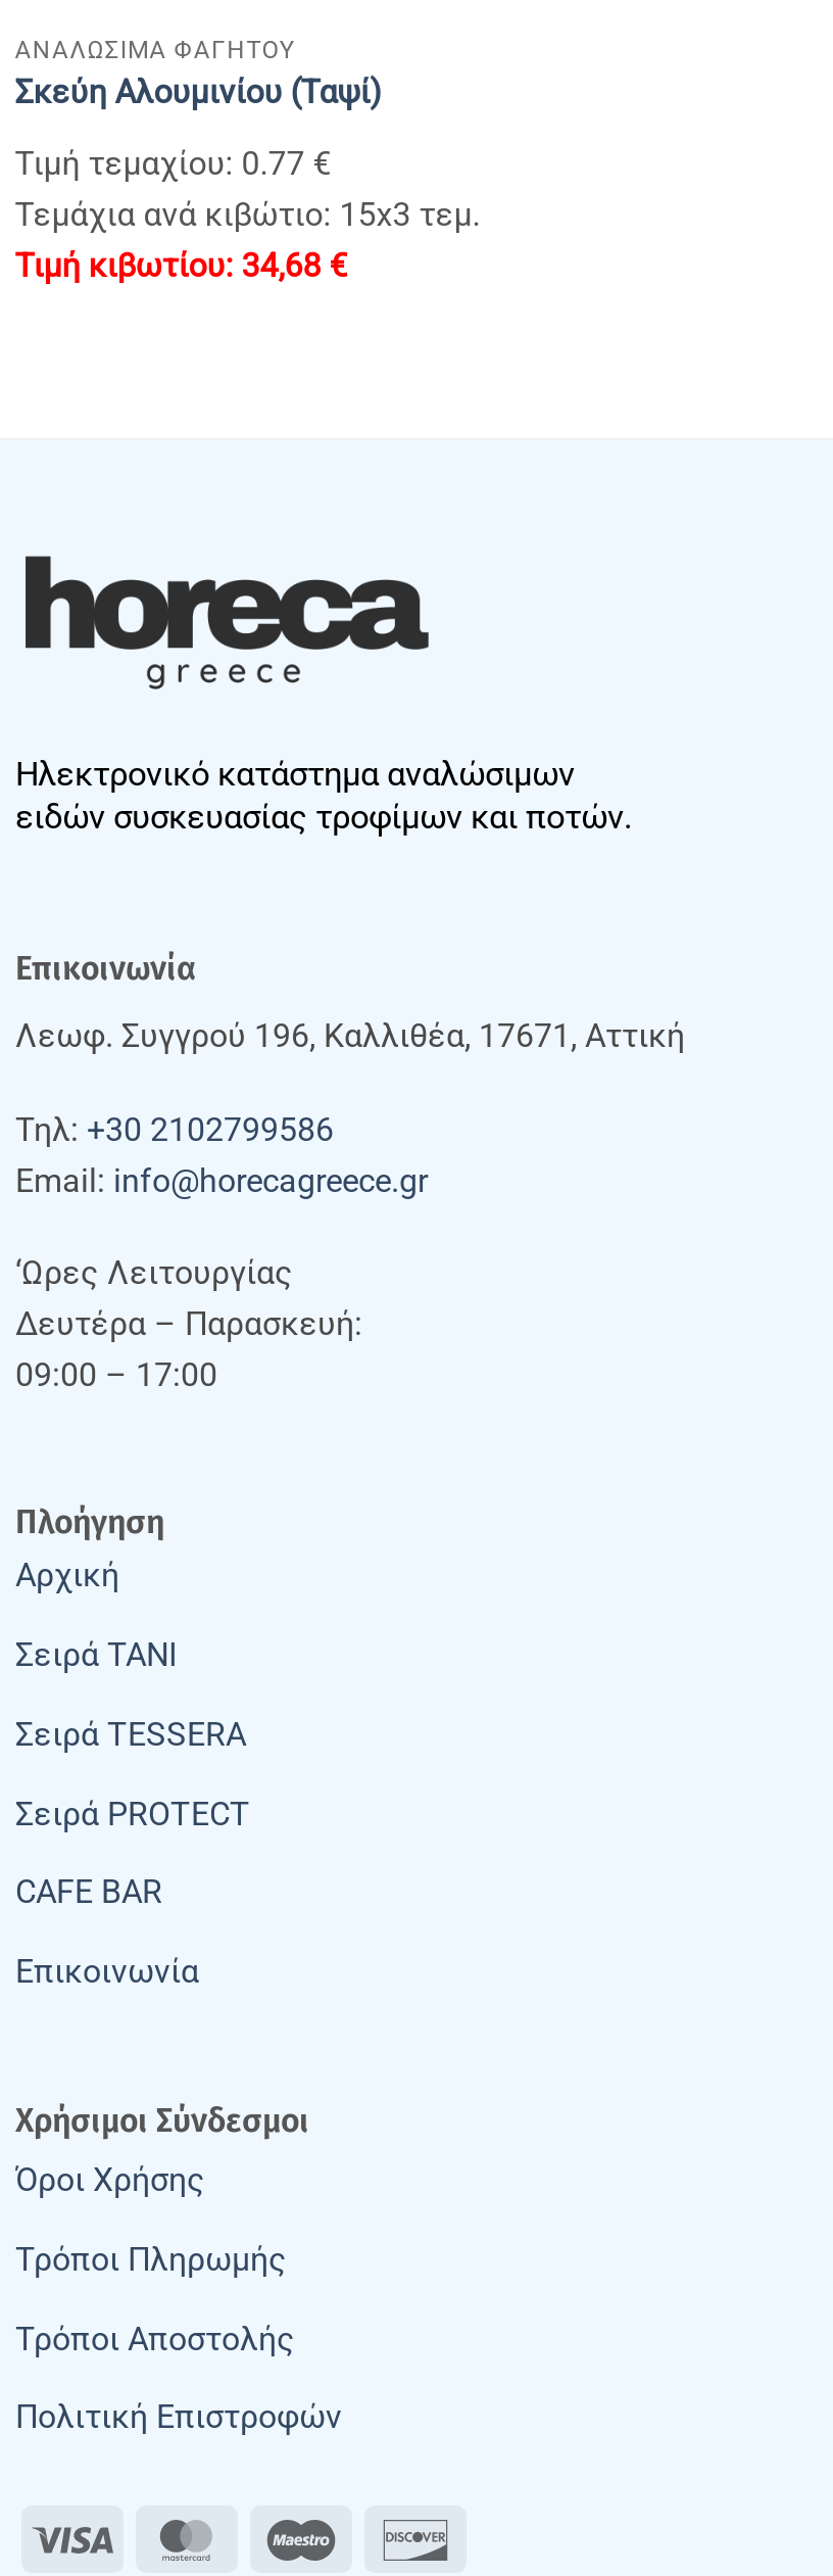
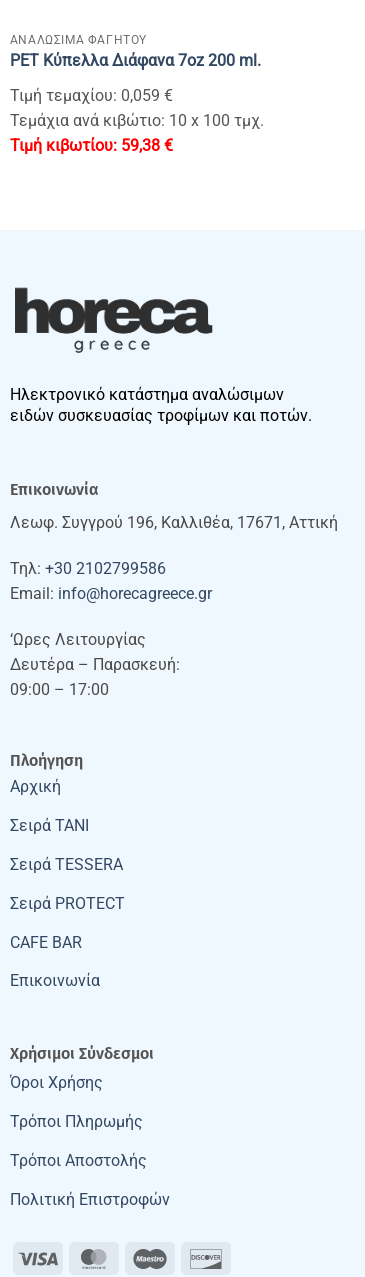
- Σκεύη Αλουμινίου (Ταψί)
+ PET Κύπελλα Διάφανα 7οz 200 ml.

- Τιμή τεμαχίου: 0.77 €
- Τεμάχια ανά κιβώτιο: 15x3 τεμ.
- 34,68 €
+ Τιμή τεμαχίου: 0,059 €
+ Τεμάχια ανά κιβώτιο: 10 x 100 τμχ.
+ 59,38 €
